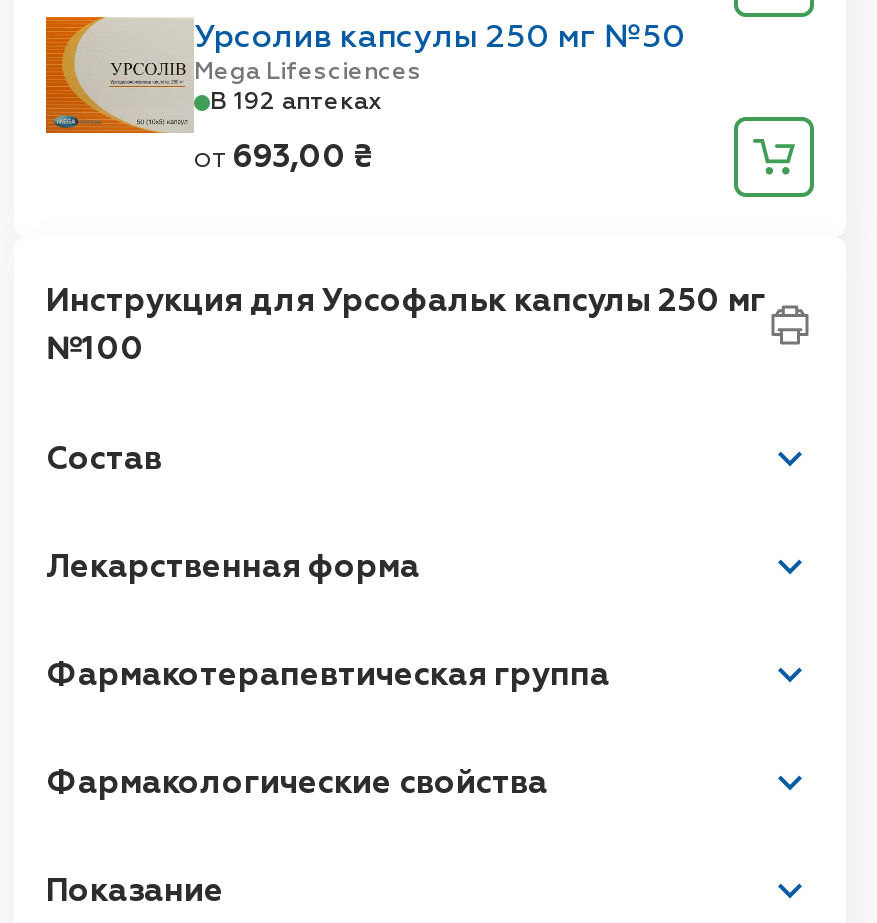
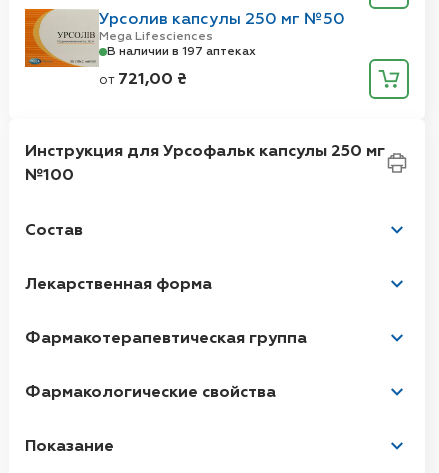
- В 192 аптеках
+ В наличии в 197 аптеках

- от 693,00 ₴
+ от 721,00 ₴
